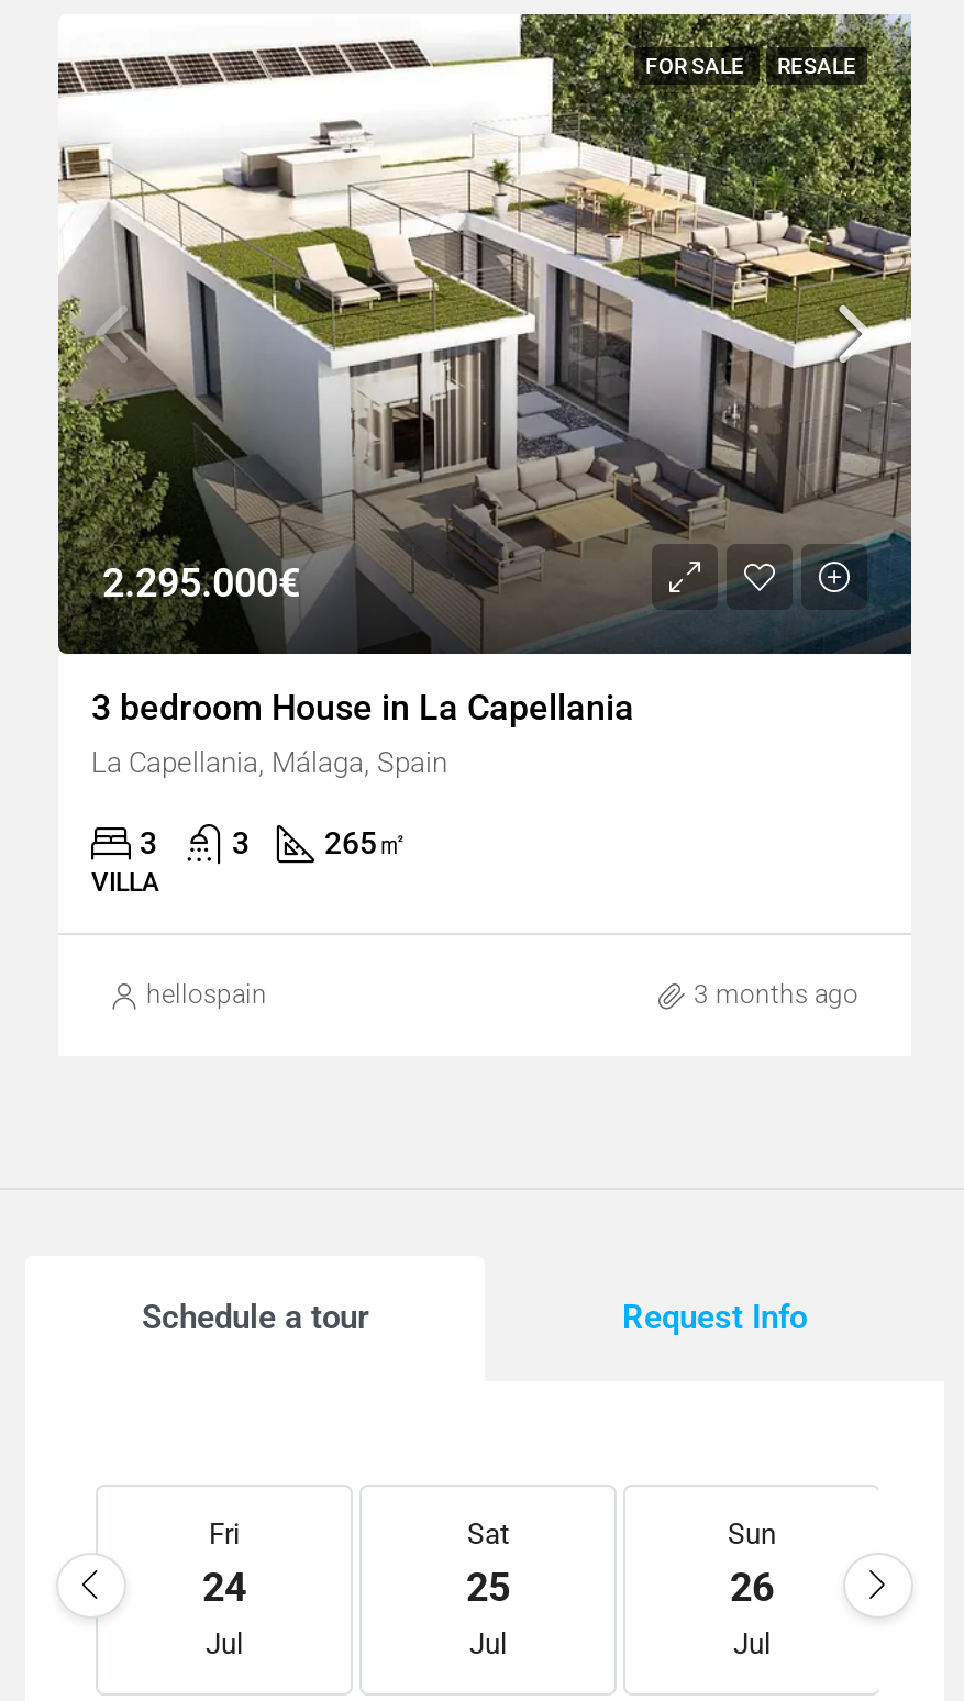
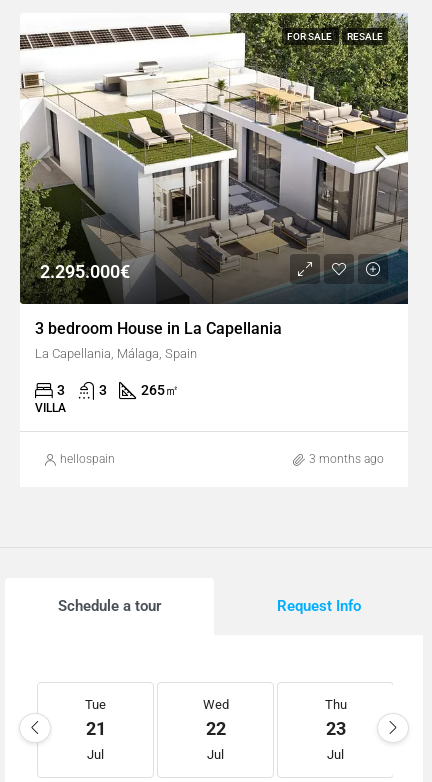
- Fri
- 24
+ Tue
+ 21

- Sat
- 25
+ Wed
+ 22

- Sun
- 26
+ Thu
+ 23
